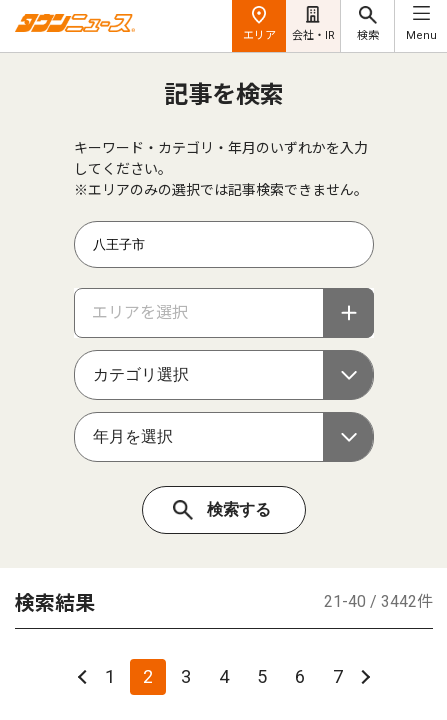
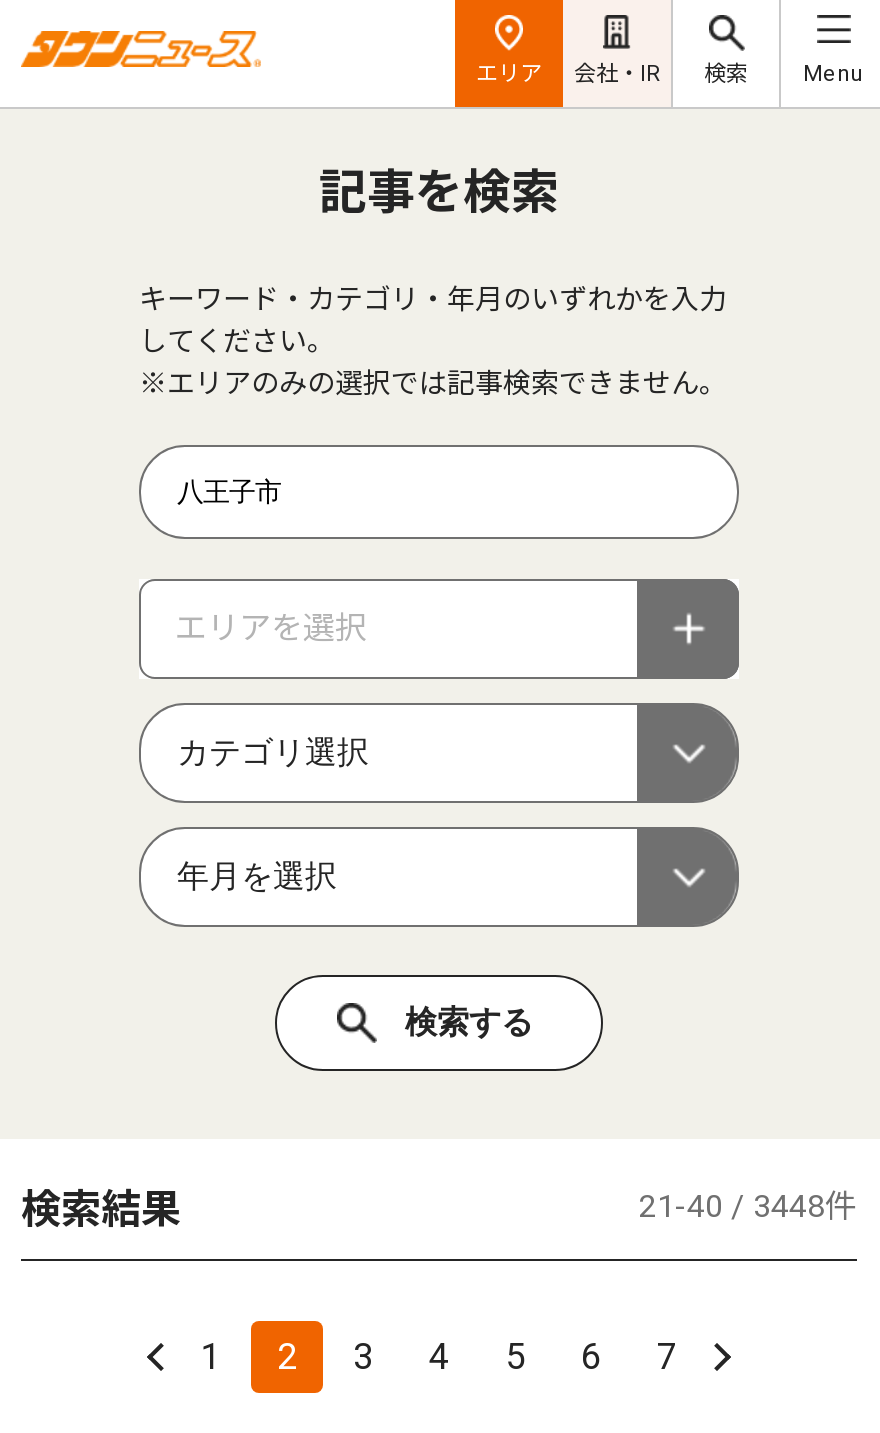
- 21-40 / 3442件
+ 21-40 / 3448件
